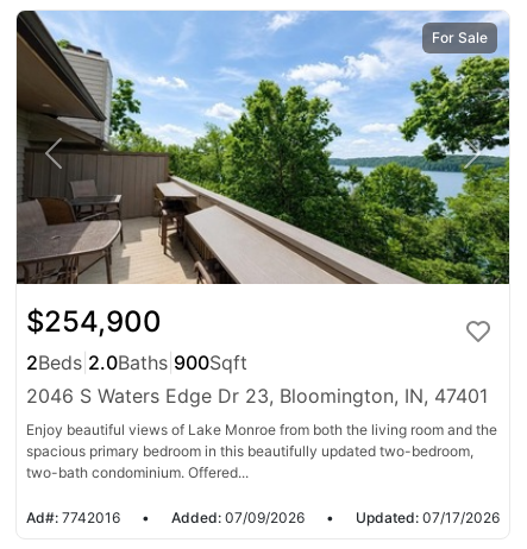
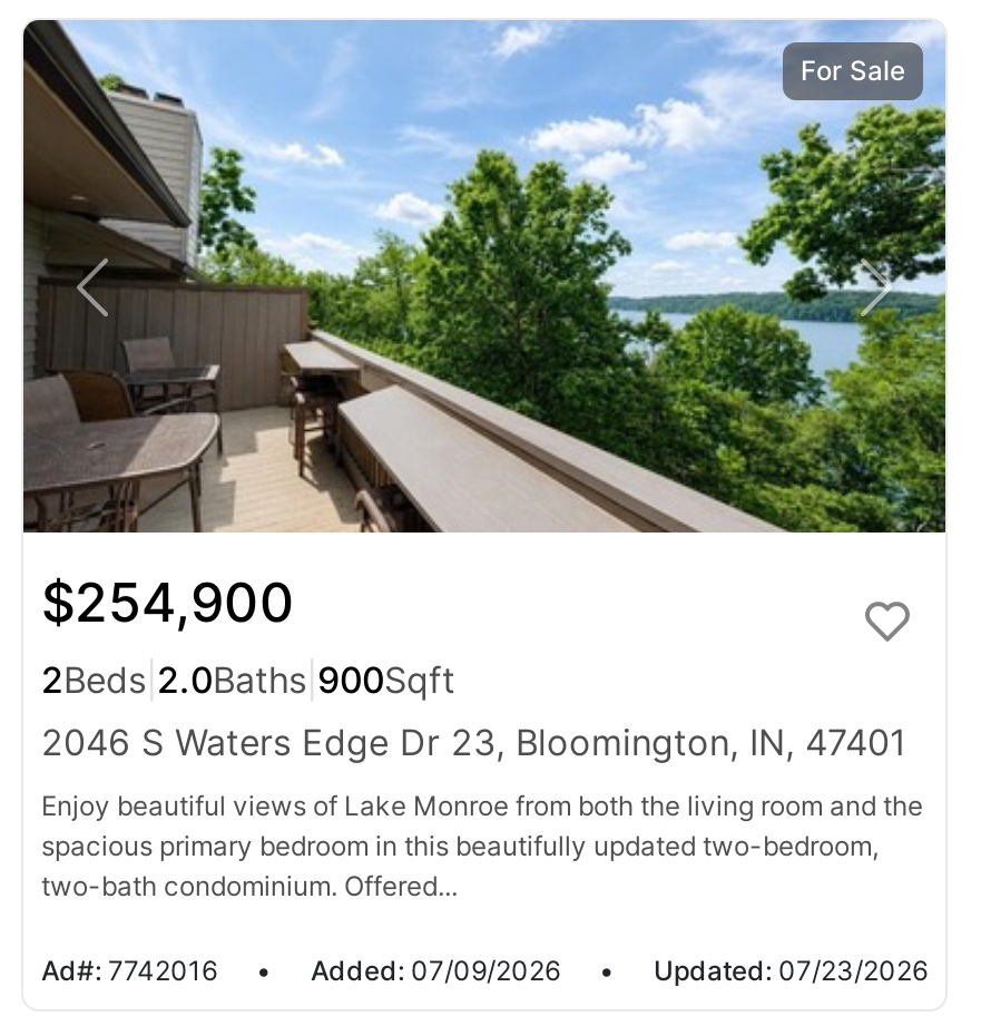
- Updated: 07/17/2026
+ Updated: 07/23/2026
